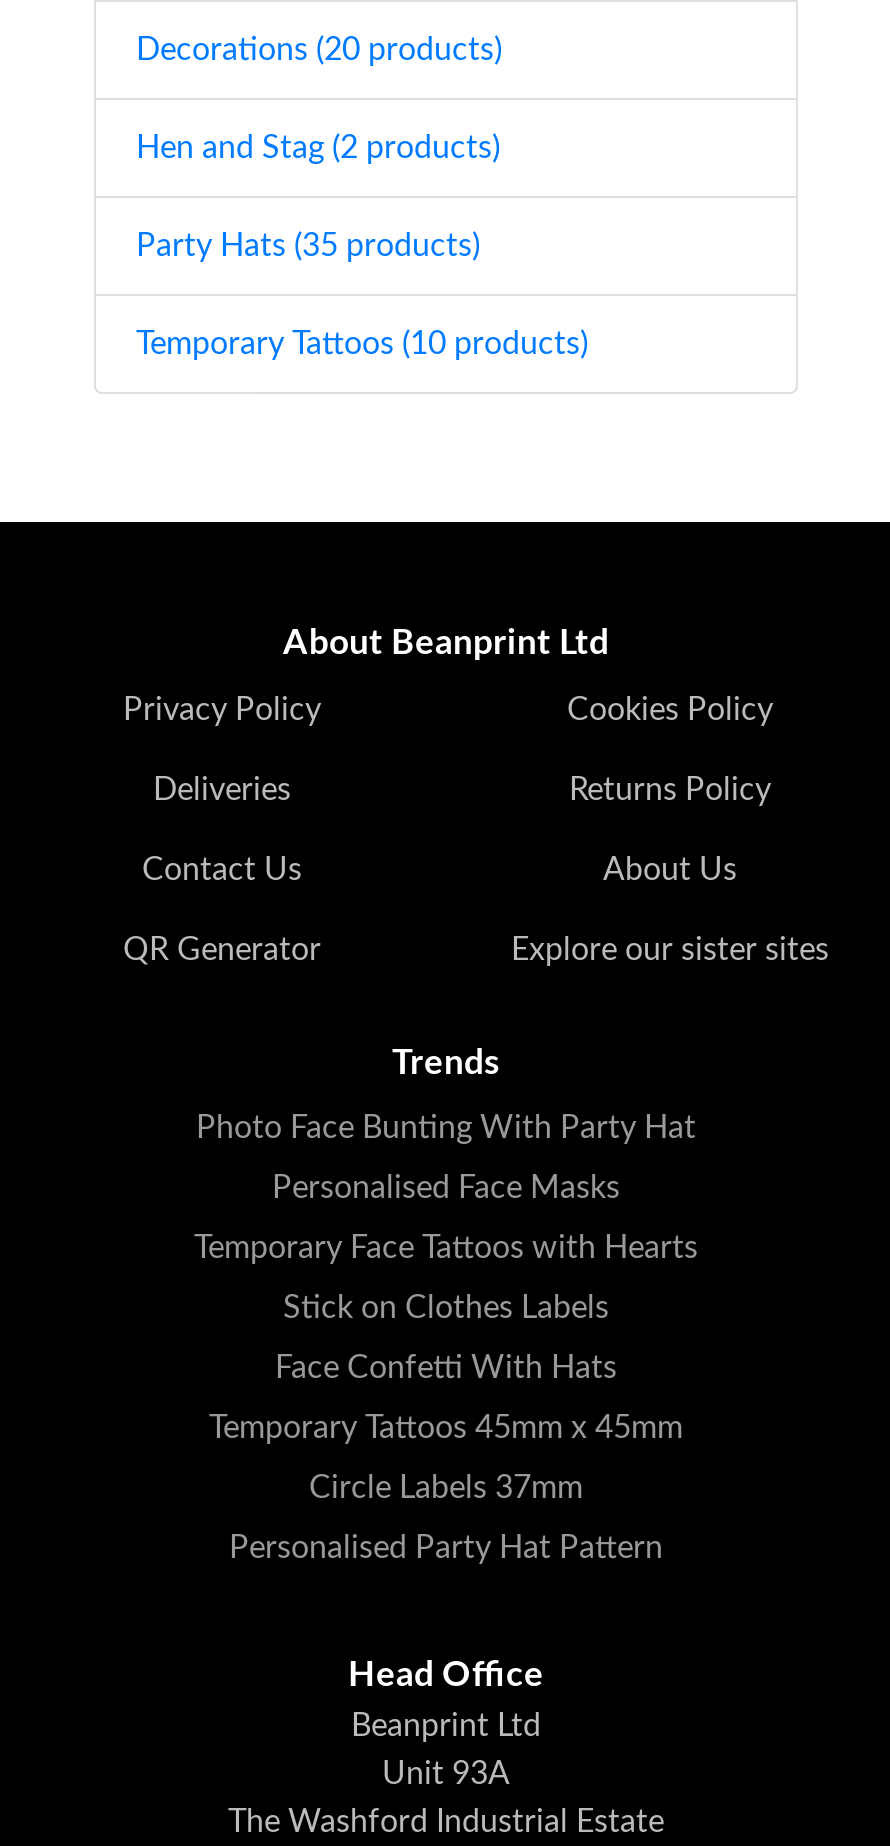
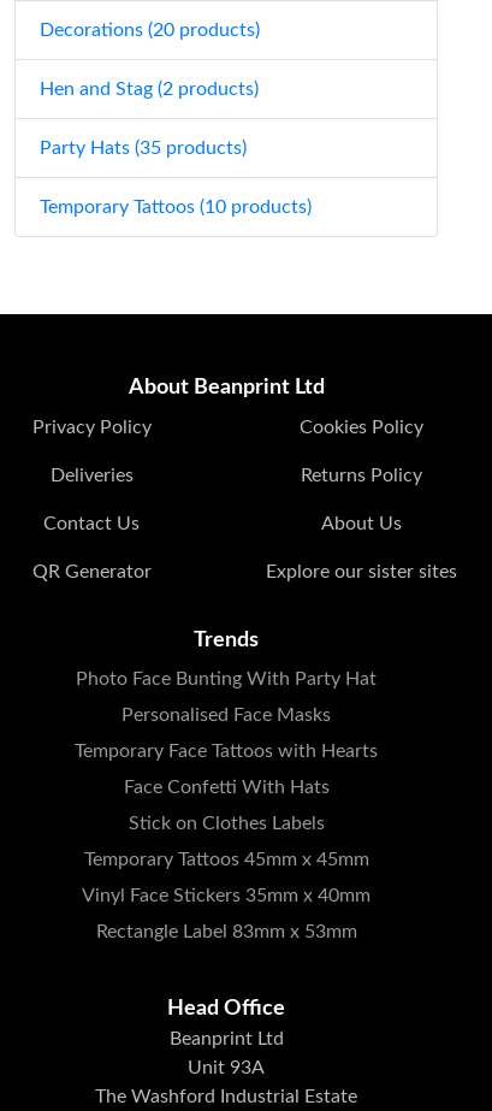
moved down: Stick on Clothes Labels

moved up: Face Confetti With Hats

- Circle Labels 37mm
+ Vinyl Face Stickers 35mm x 40mm

- Personalised Party Hat Pattern
+ Rectangle Label 83mm x 53mm
